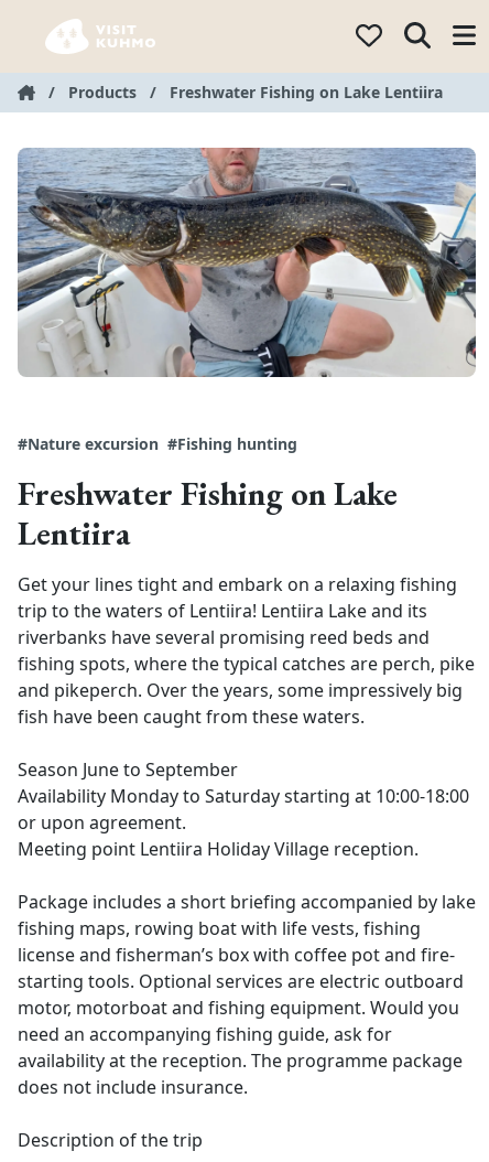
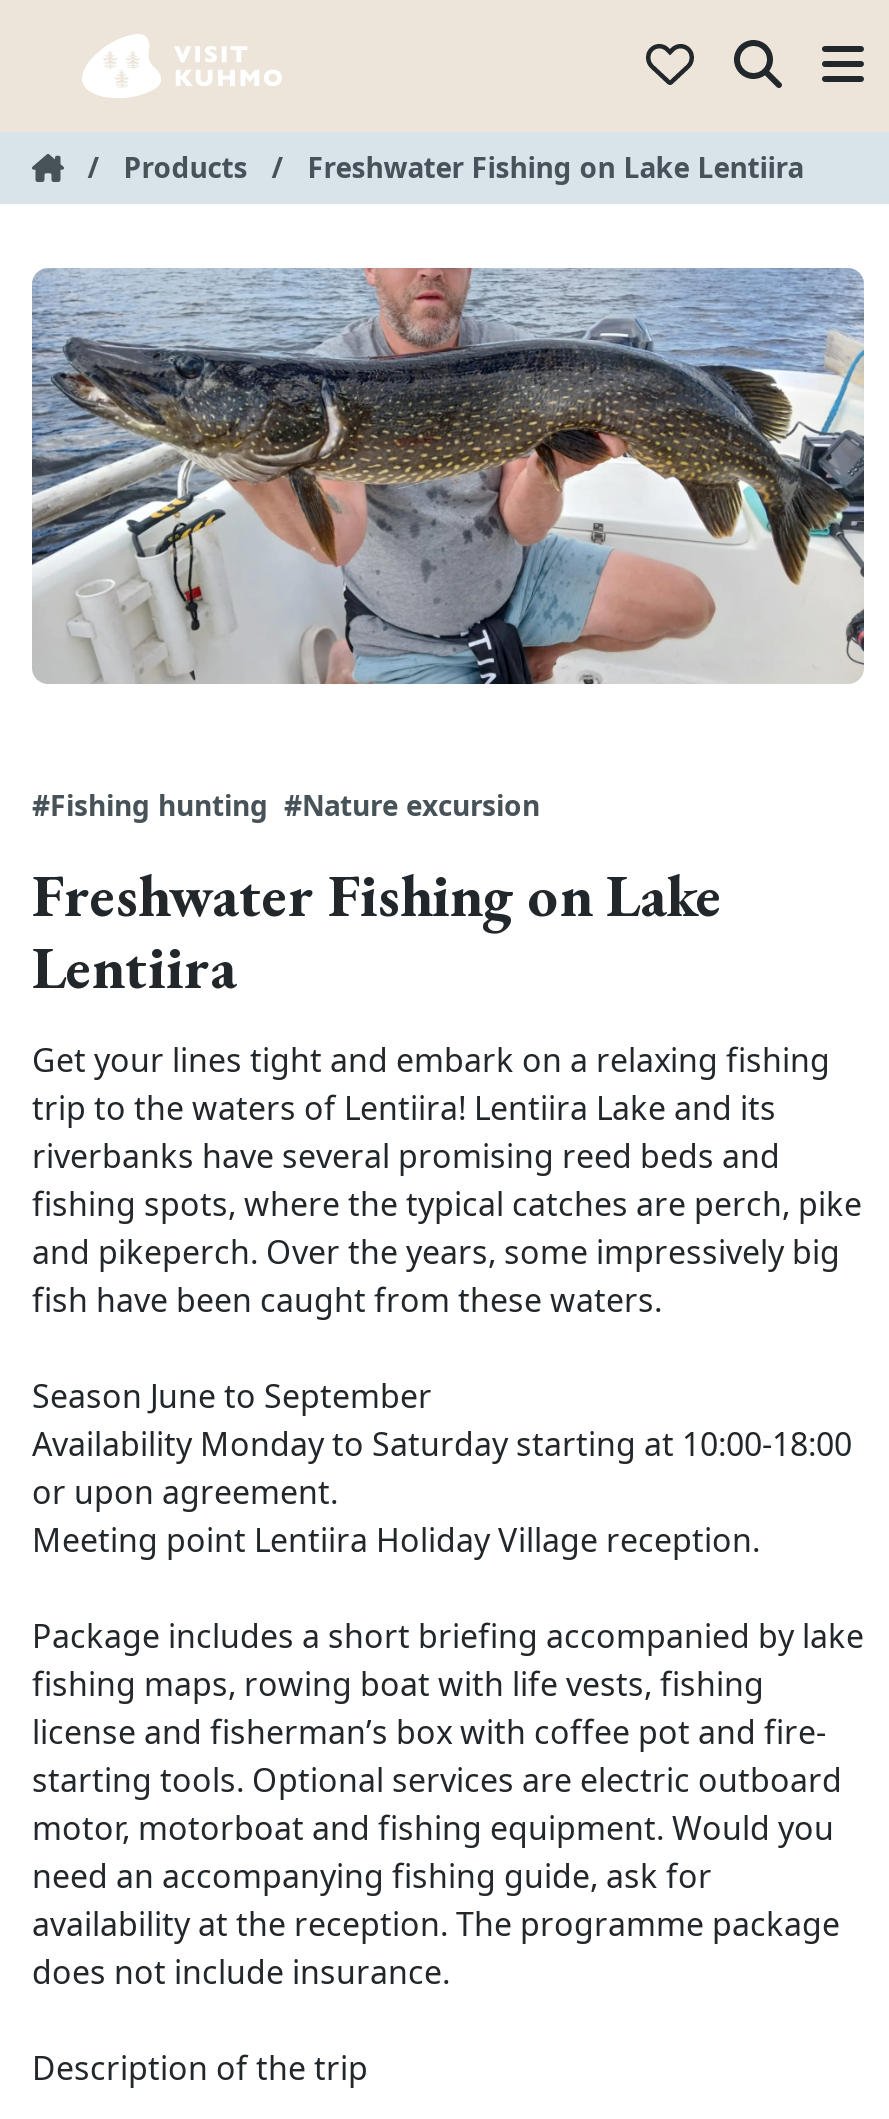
- #Nature excursion #Fishing hunting
+ #Fishing hunting #Nature excursion
